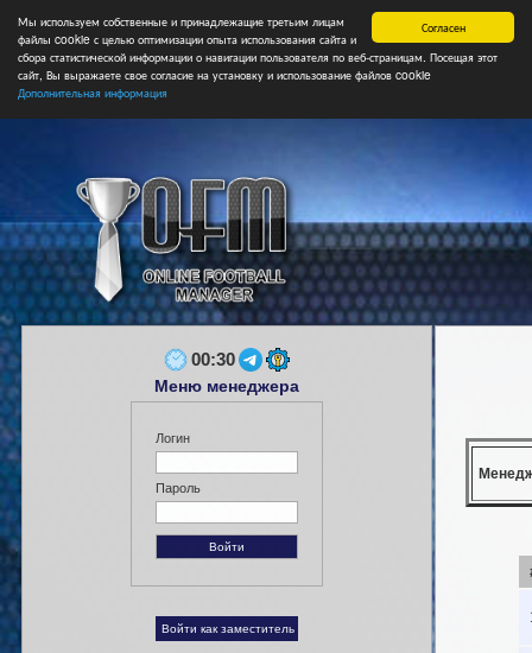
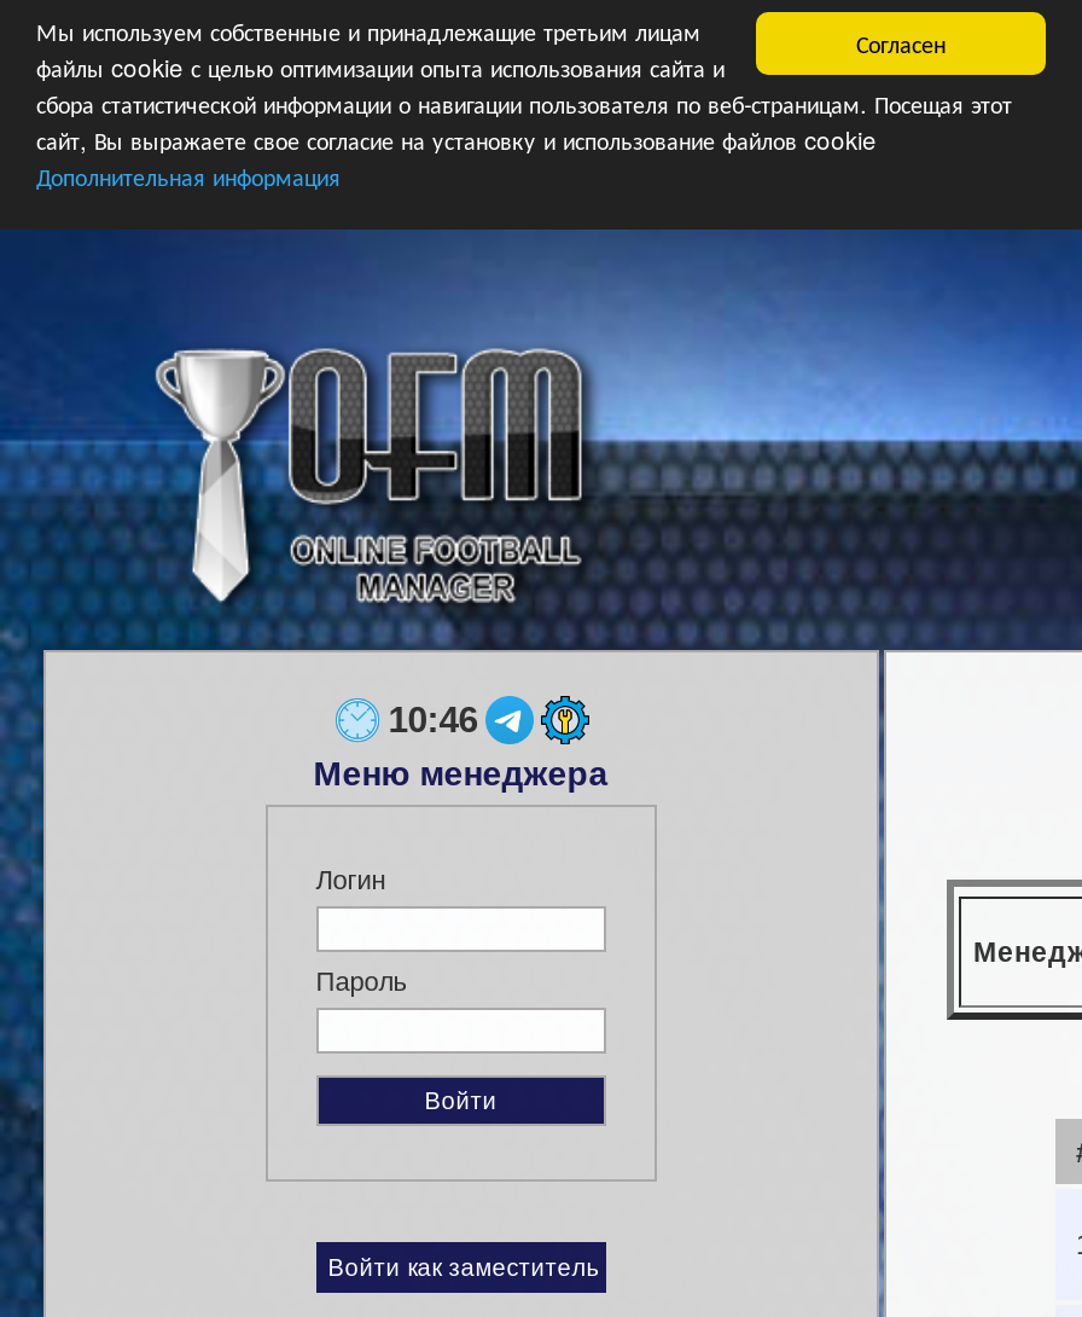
- 00:30
+ 10:46
